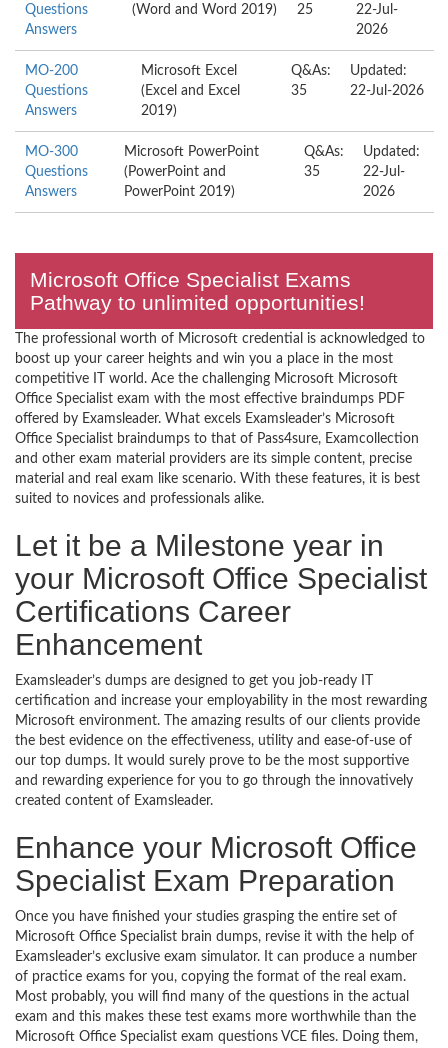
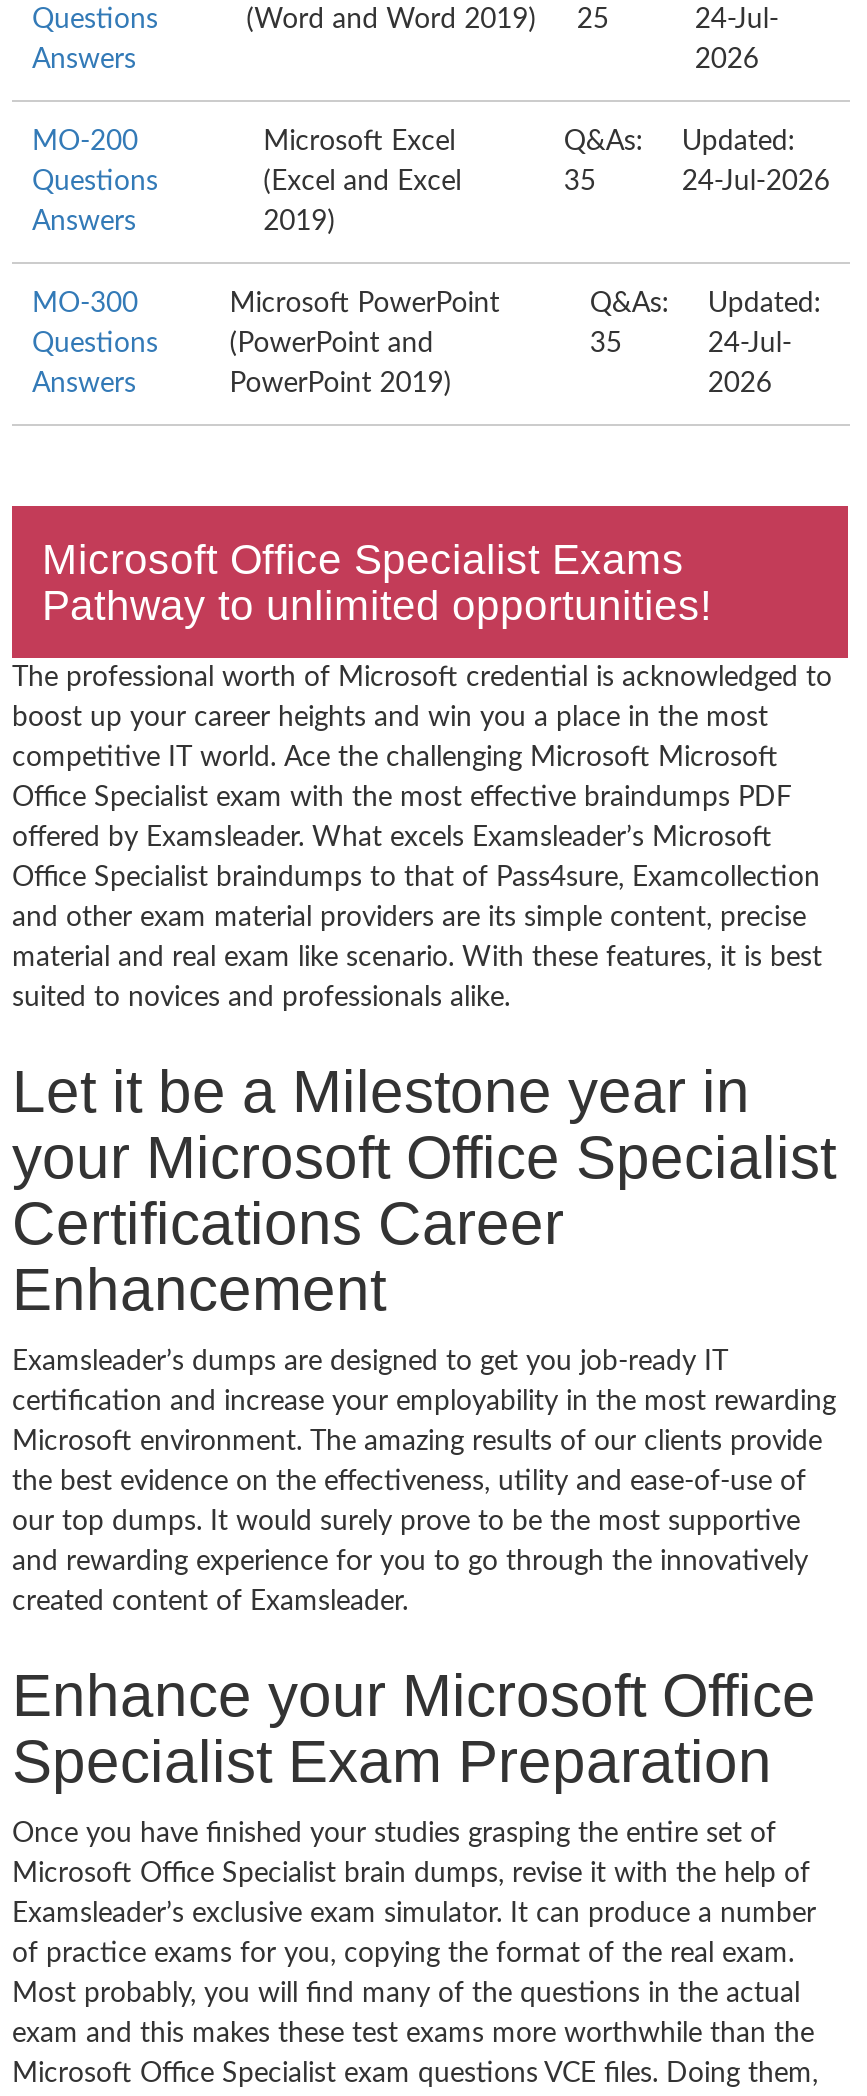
- 22-Jul-
+ 24-Jul-

- 22-Jul-2026
+ 24-Jul-2026

- 22-Jul-
+ 24-Jul-
